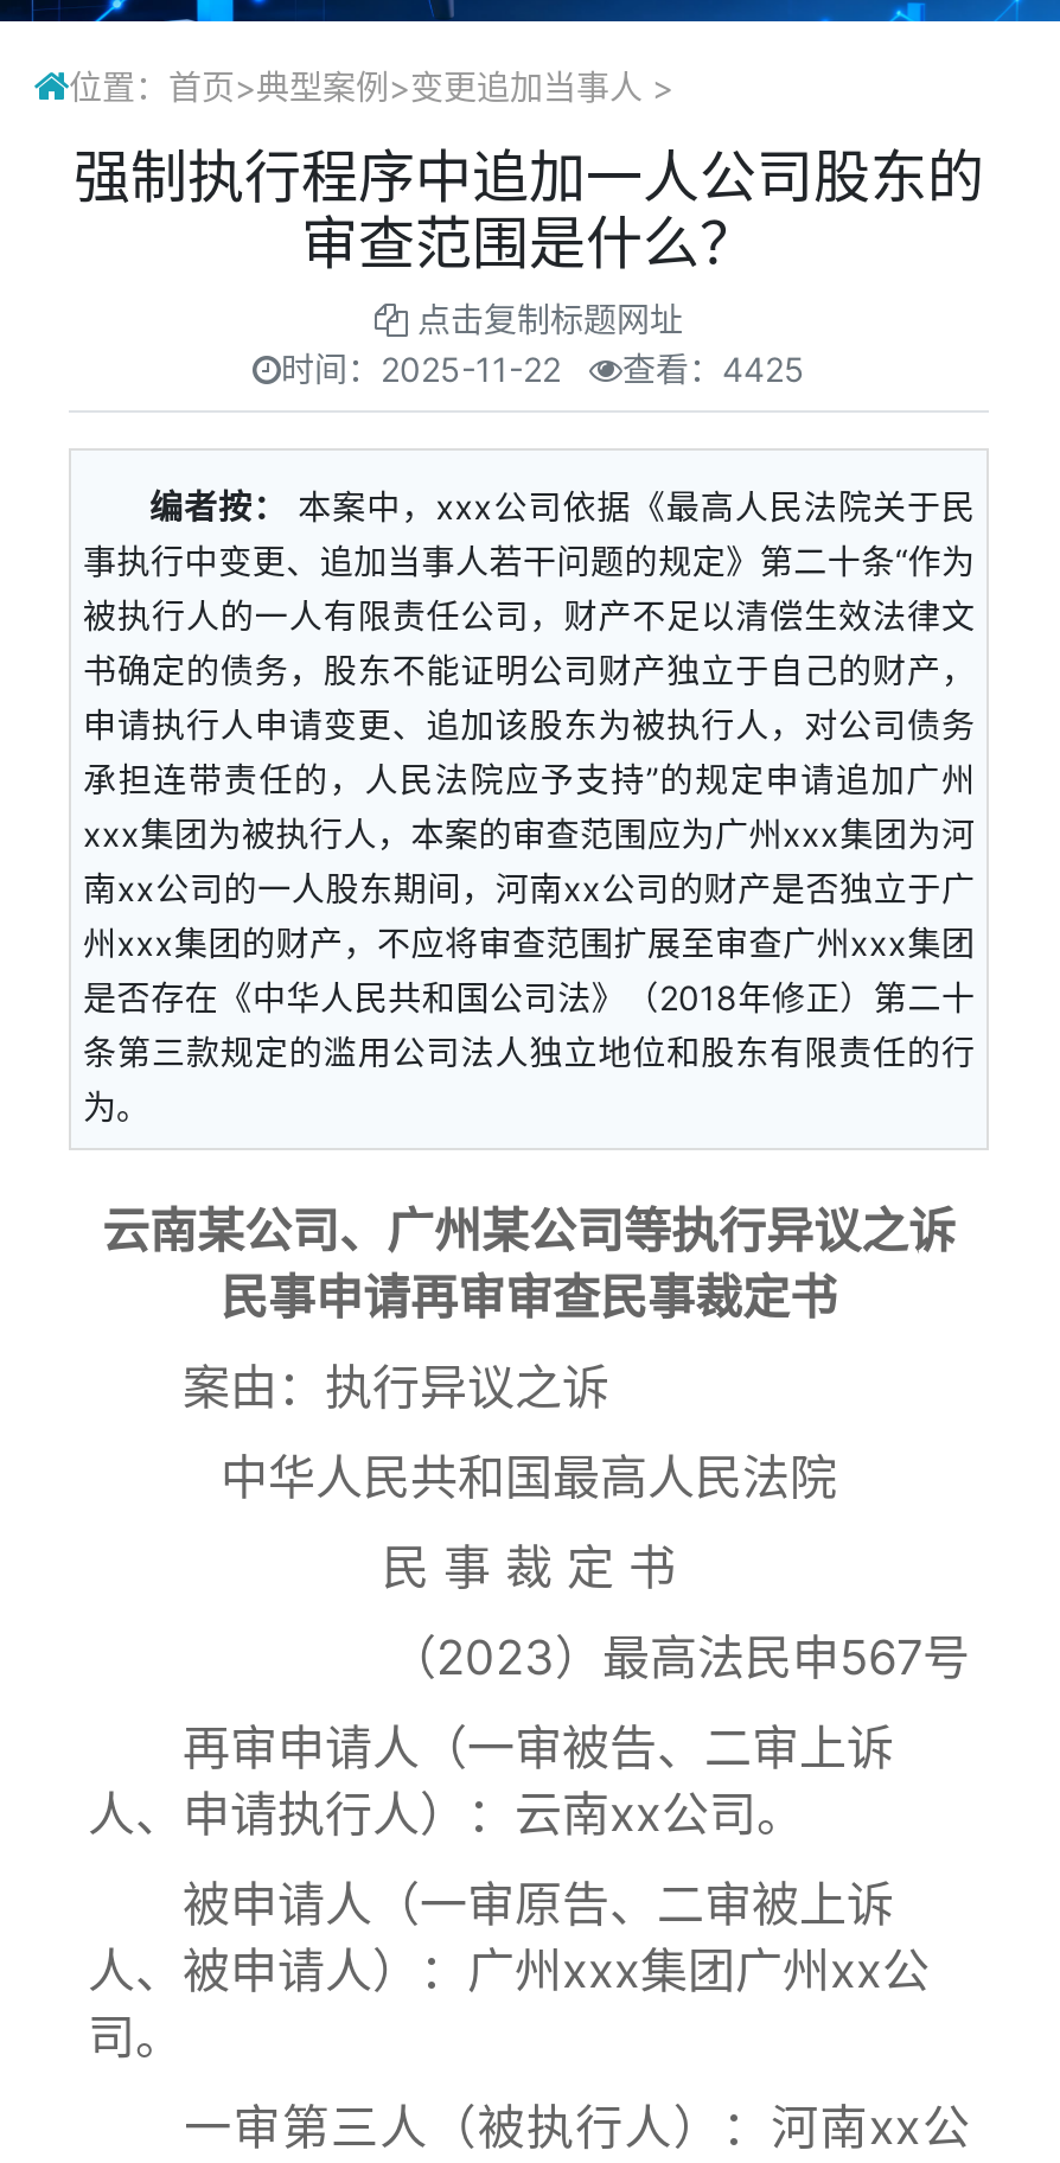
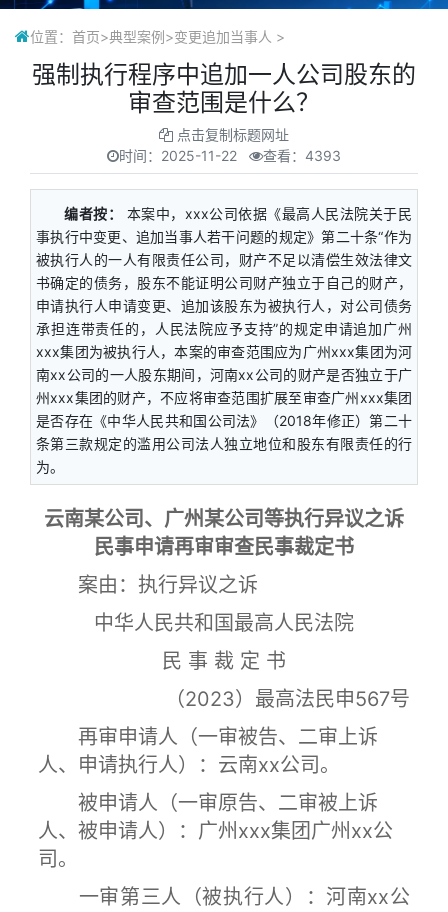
- 时间：2025-11-22 查看：4425
+ 时间：2025-11-22 查看：4393
